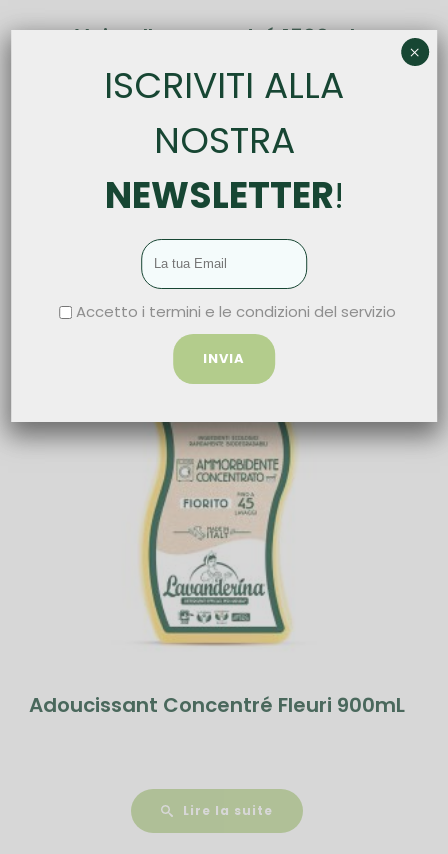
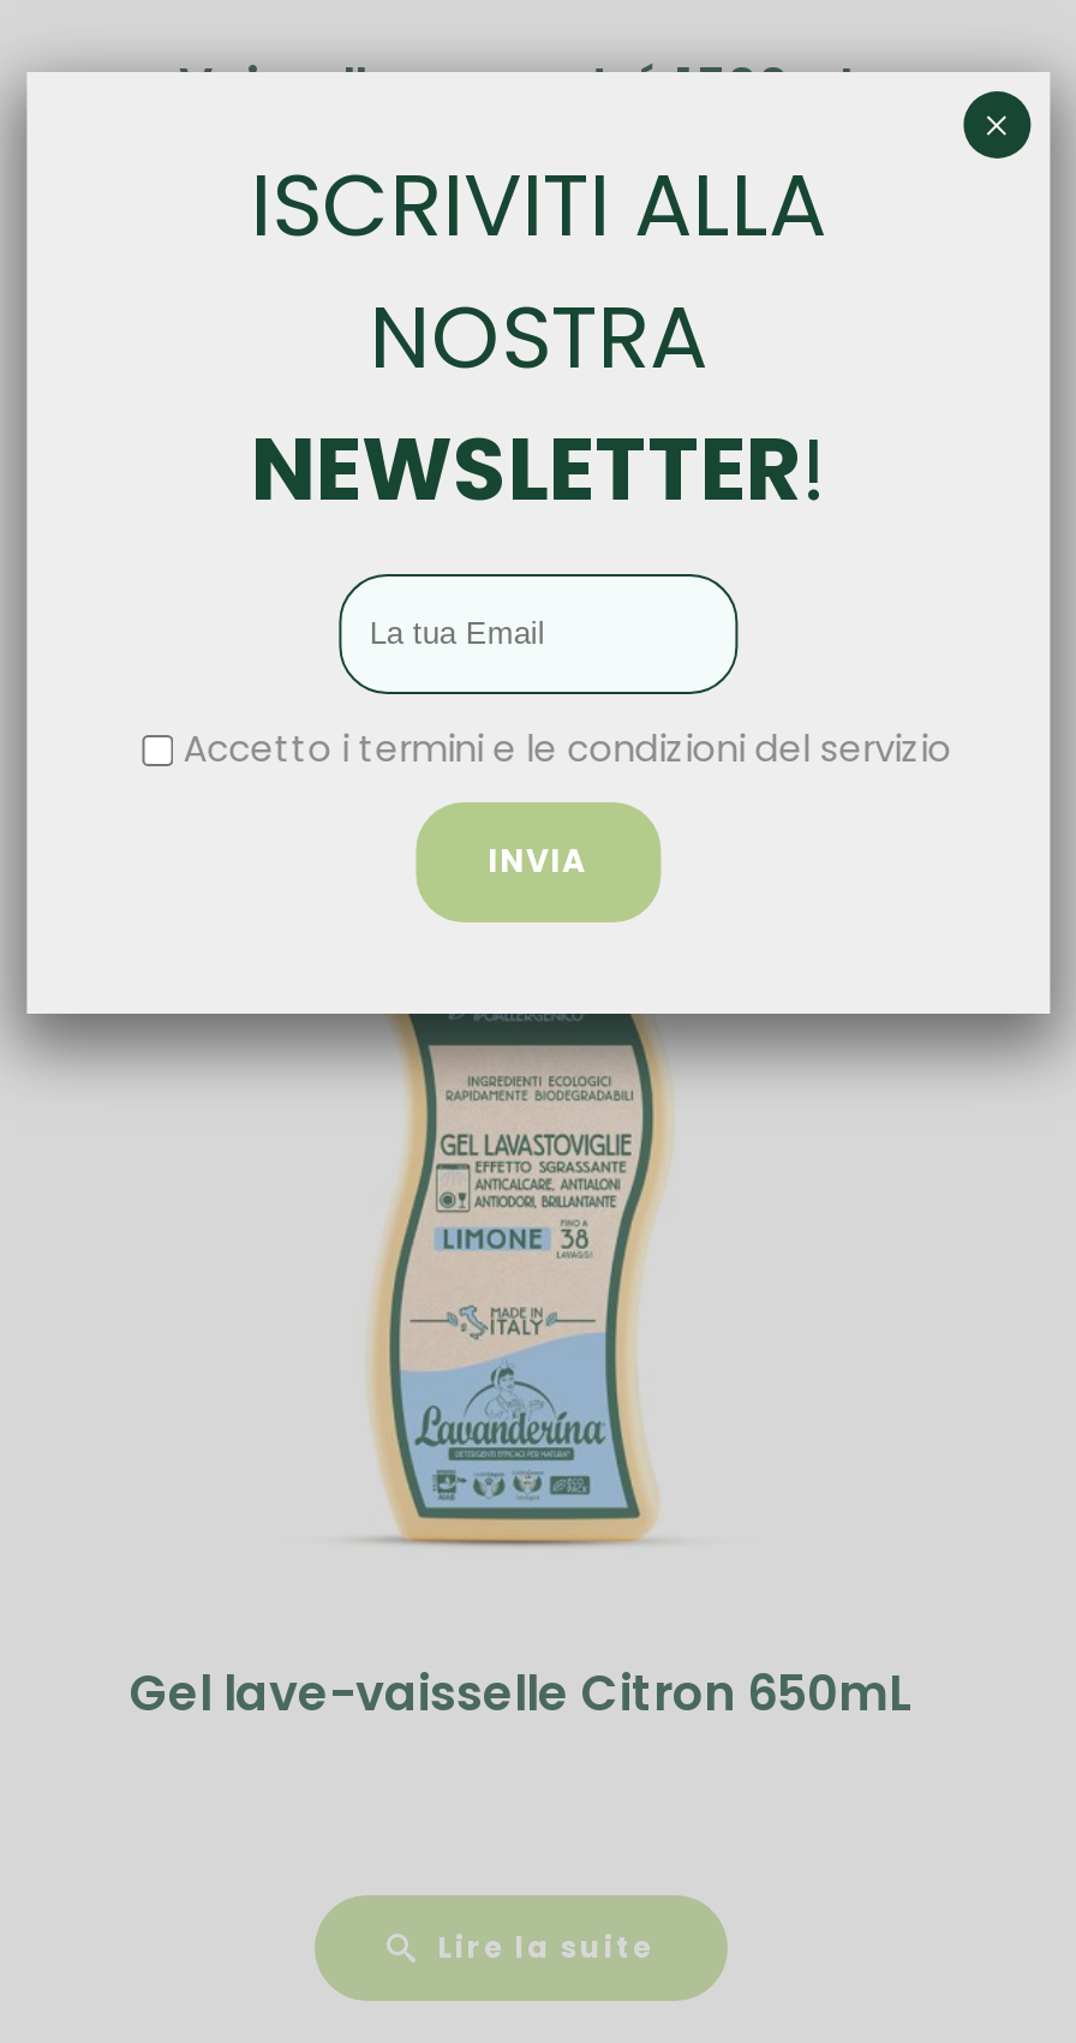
- [image]
+ [image]

- Adoucissant Concentré Fleuri 900mL
+ Gel lave-vaisselle Citron 650mL
